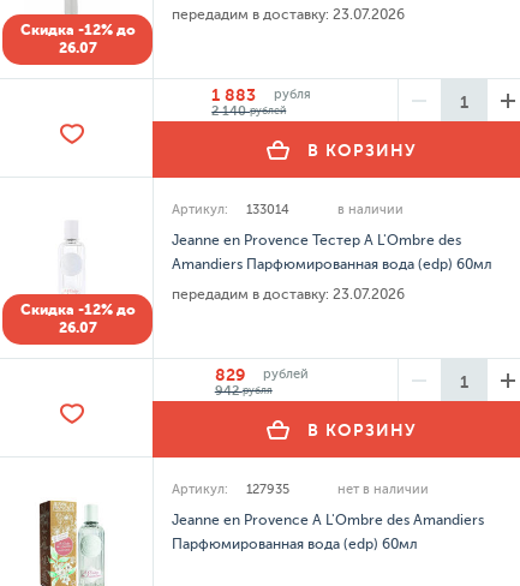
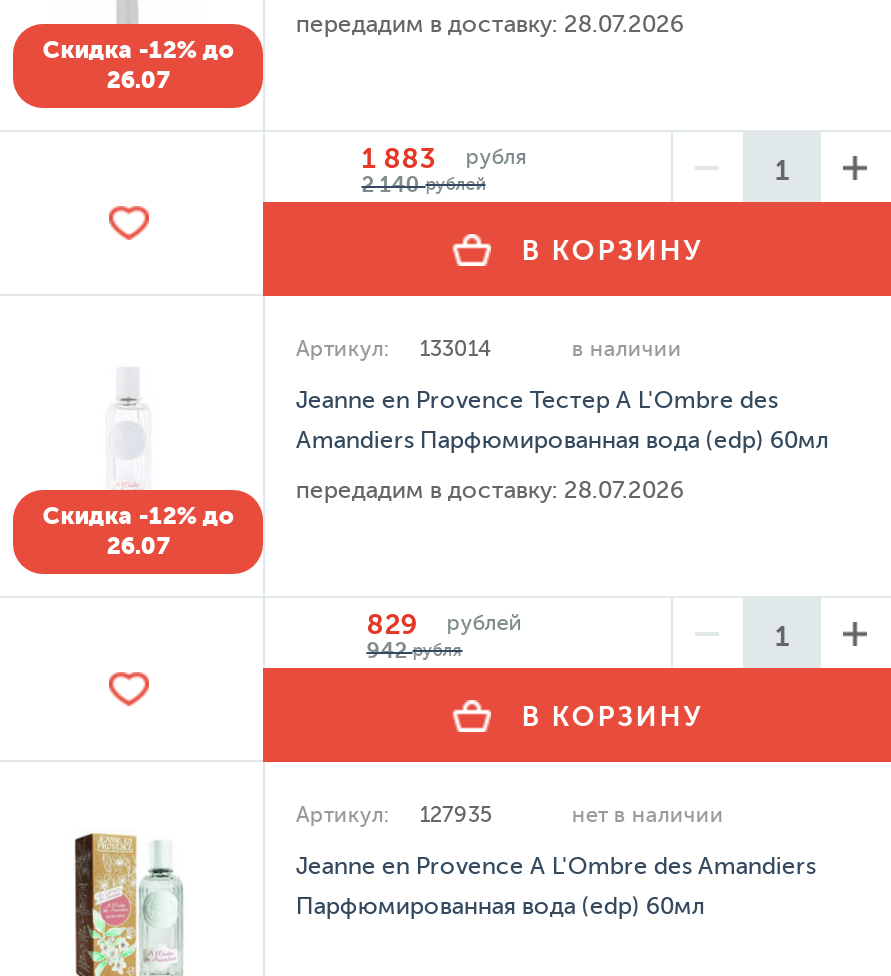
- передадим в доставку: 23.07.2026
+ передадим в доставку: 28.07.2026

- передадим в доставку: 23.07.2026
+ передадим в доставку: 28.07.2026
